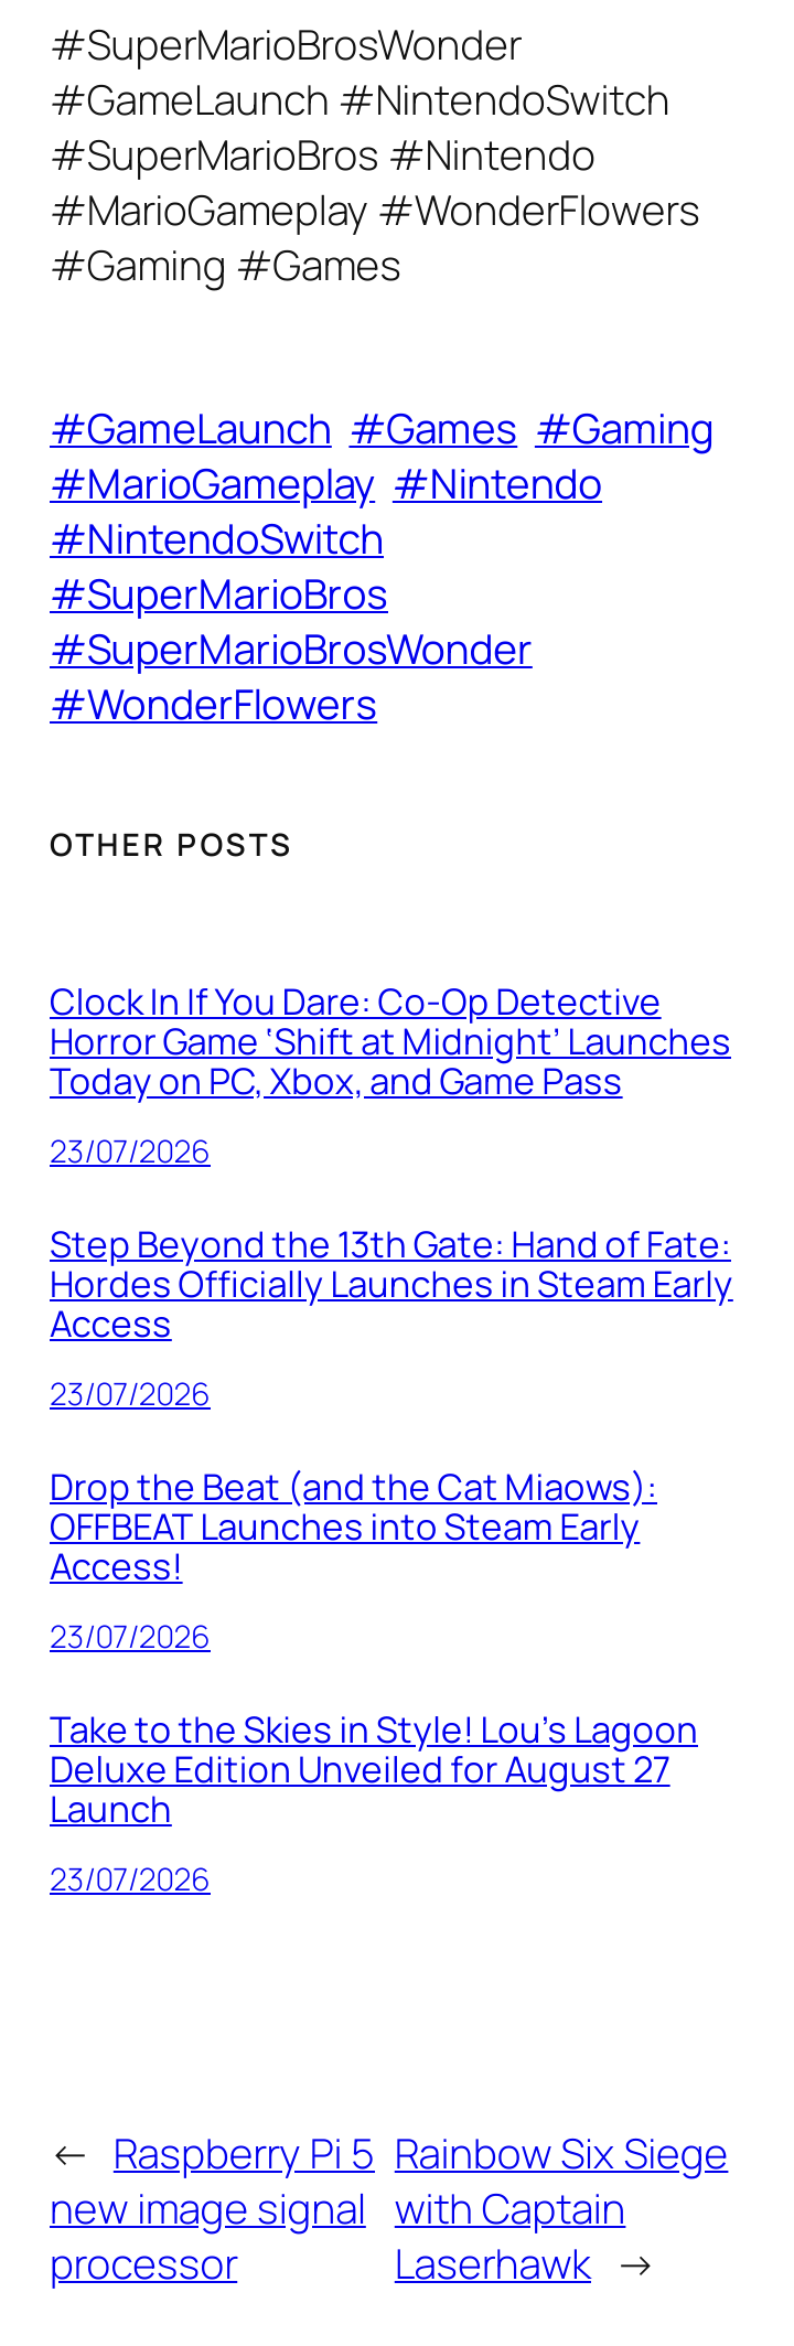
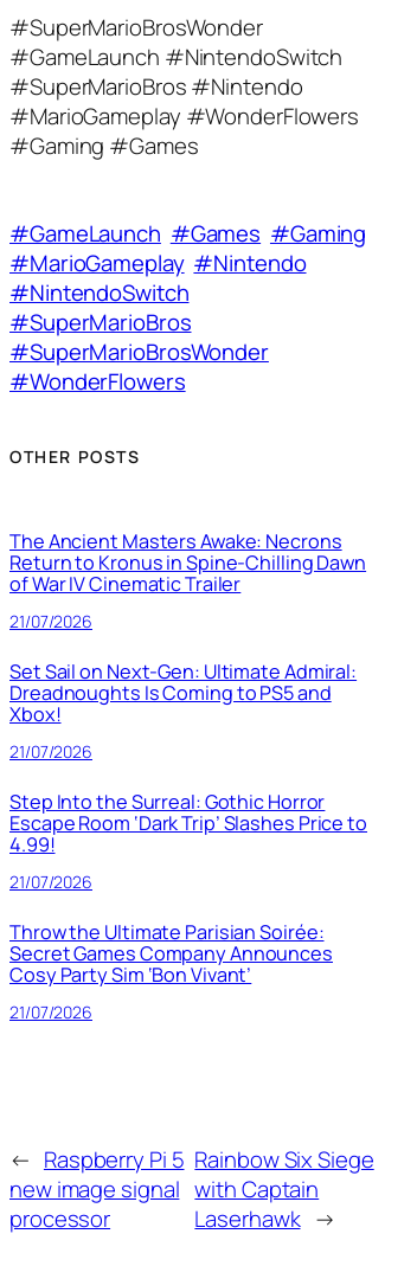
- Clock In If You Dare: Co-Op Detective
- Horror Game ‘Shift at Midnight’ Launches
- Today on PC, Xbox, and Game Pass
+ The Ancient Masters Awake: Necrons
+ Return to Kronus in Spine-Chilling Dawn
+ of War IV Cinematic Trailer

- 23/07/2026
+ 21/07/2026

- Step Beyond the 13th Gate: Hand of Fate:
- Hordes Officially Launches in Steam Early
- Access
+ Set Sail on Next-Gen: Ultimate Admiral:
+ Dreadnoughts Is Coming to PS5 and
+ Xbox!

- 23/07/2026
+ 21/07/2026

- Drop the Beat (and the Cat Miaows):
- OFFBEAT Launches into Steam Early
- Access!
+ Step Into the Surreal: Gothic Horror
+ Escape Room ‘Dark Trip’ Slashes Price to
+ 4.99!

- 23/07/2026
+ 21/07/2026

- Take to the Skies in Style! Lou’s Lagoon
- Deluxe Edition Unveiled for August 27
- Launch
+ Throw the Ultimate Parisian Soirée:
+ Secret Games Company Announces
+ Cosy Party Sim ‘Bon Vivant’

- 23/07/2026
+ 21/07/2026
